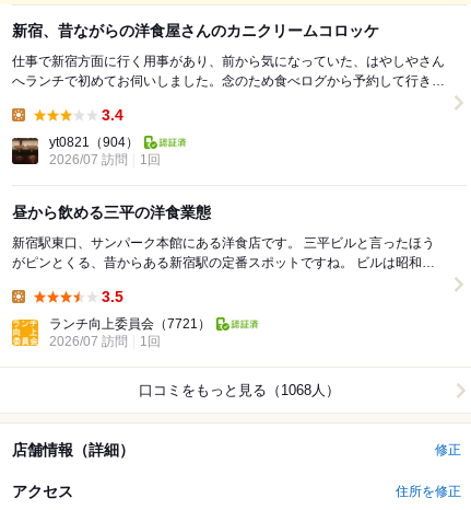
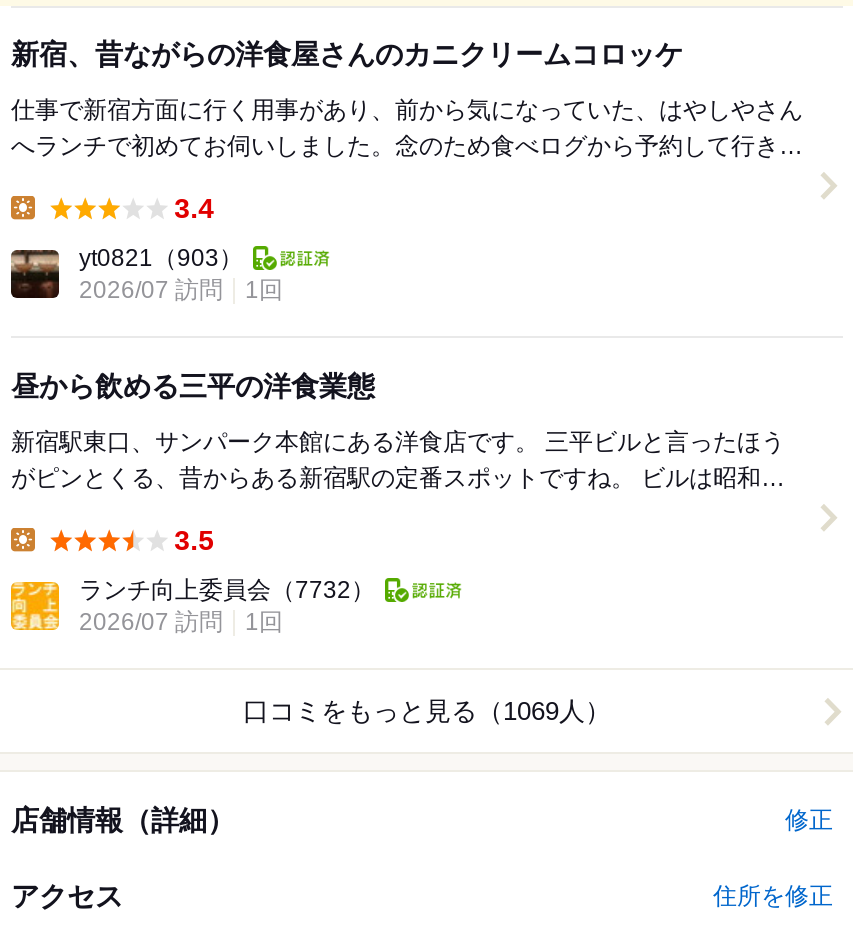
- yt0821（904）
+ yt0821（903）

- ランチ向上委員会（7721）
+ ランチ向上委員会（7732）

- 口コミをもっと見る（1068人）
+ 口コミをもっと見る（1069人）
